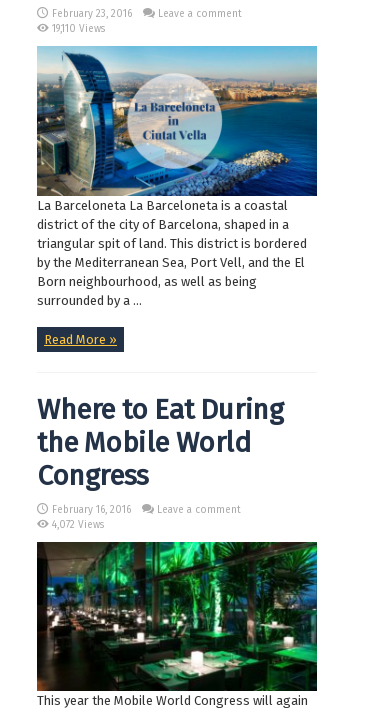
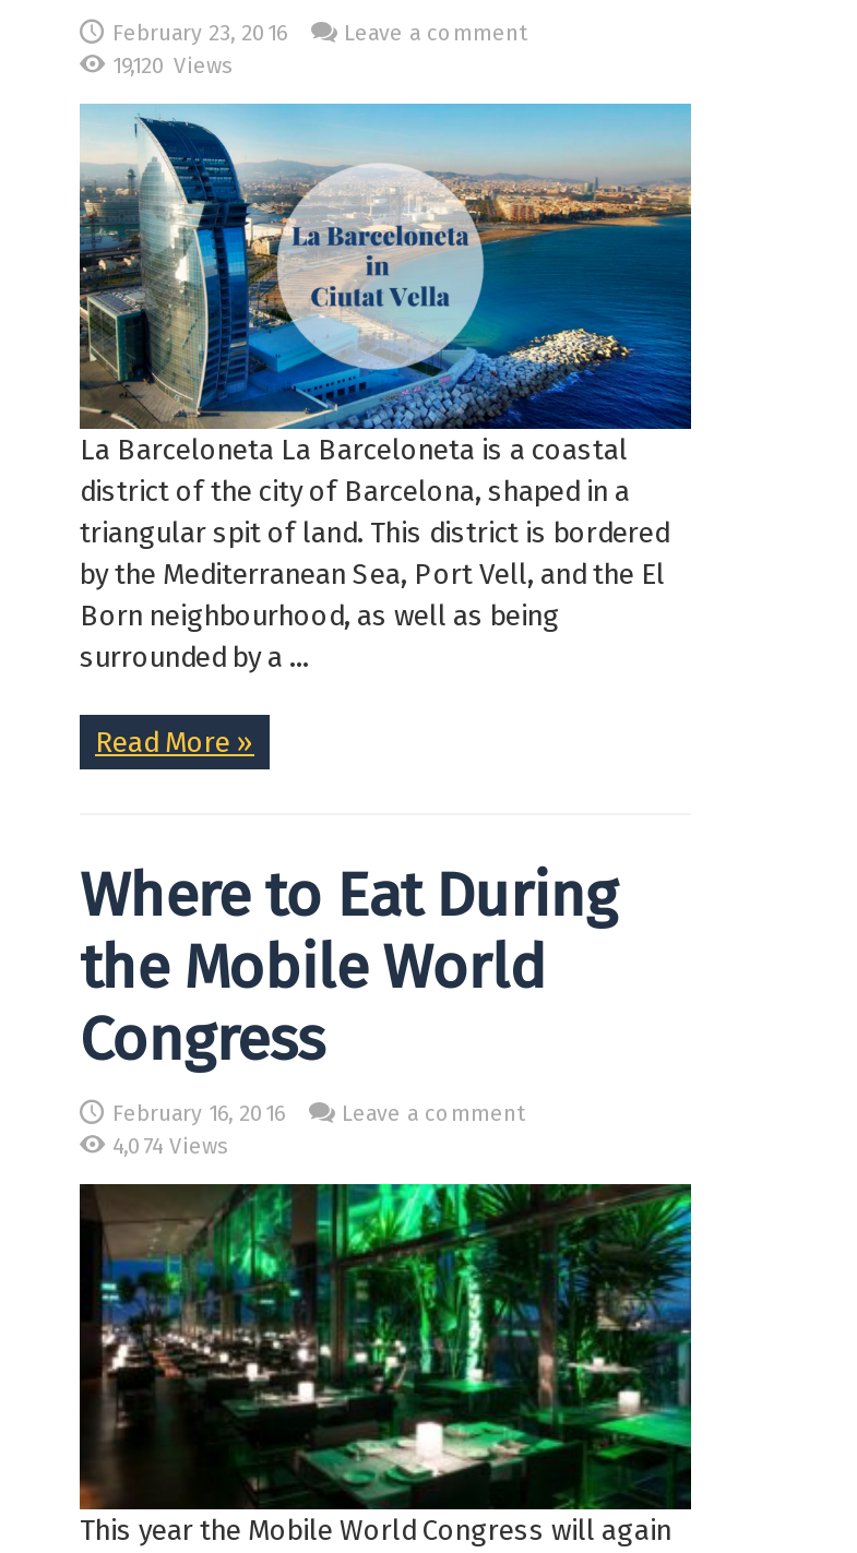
- 19,110 Views
+ 19,120 Views

- 4,072 Views
+ 4,074 Views
